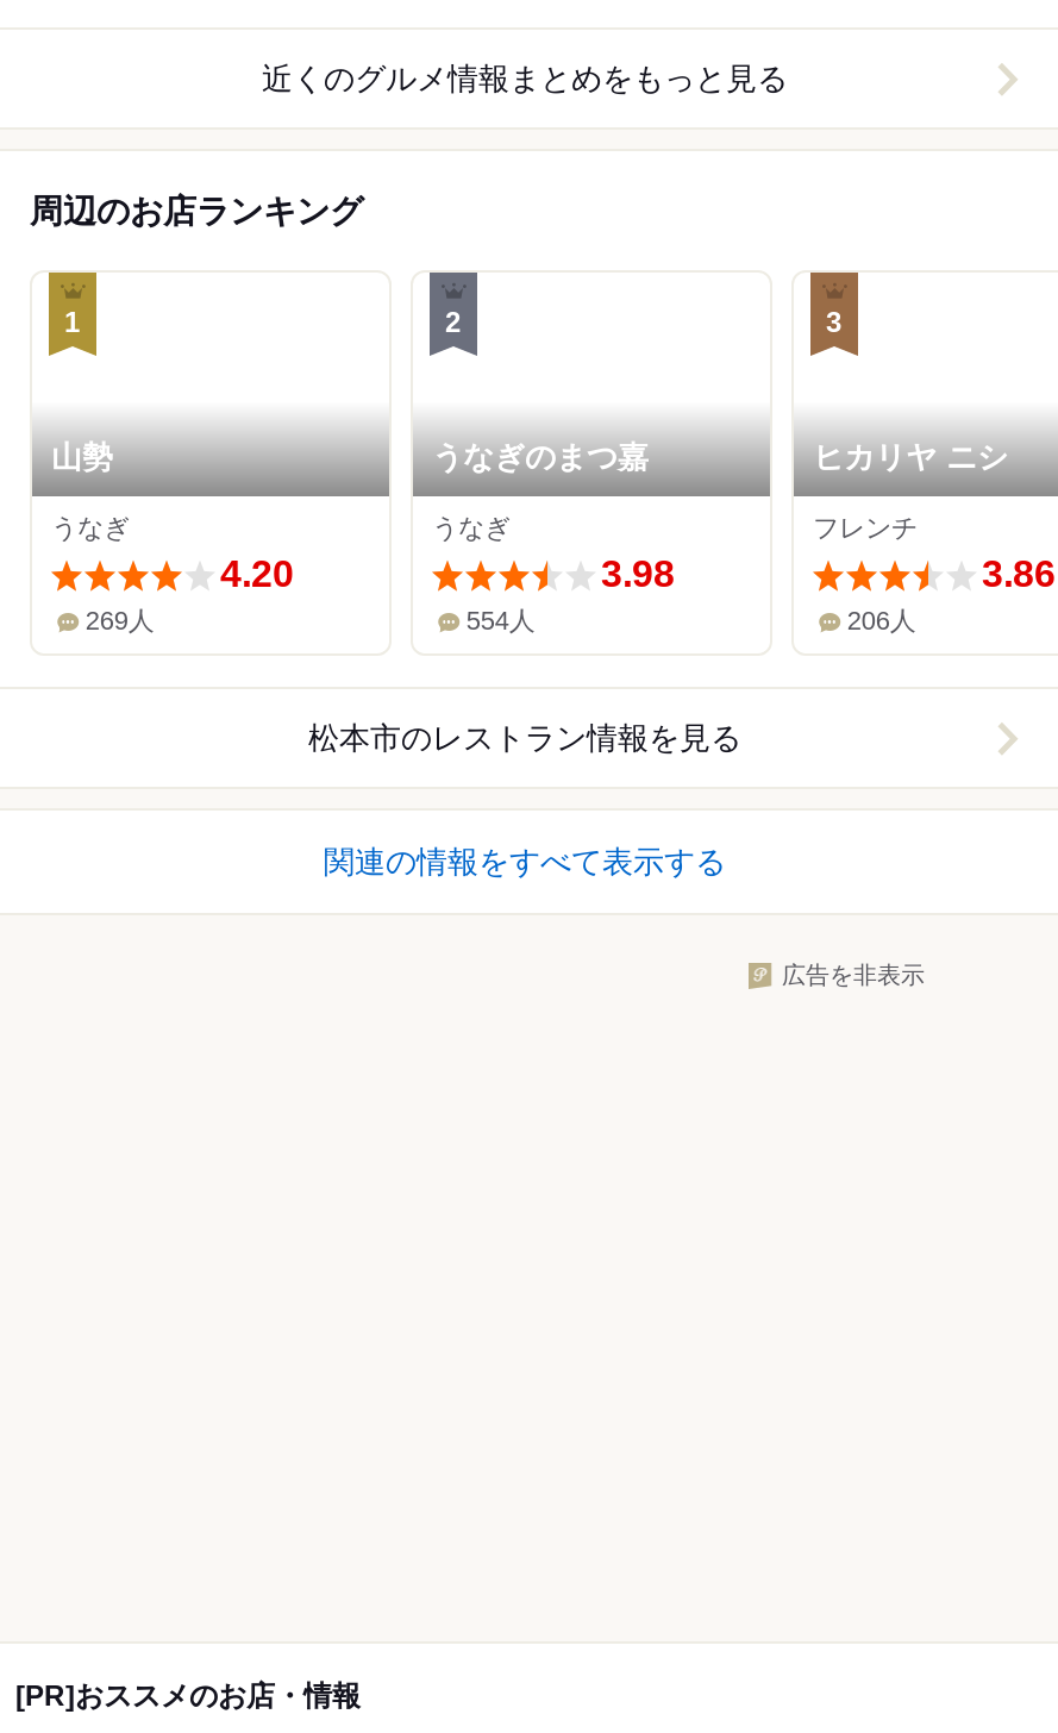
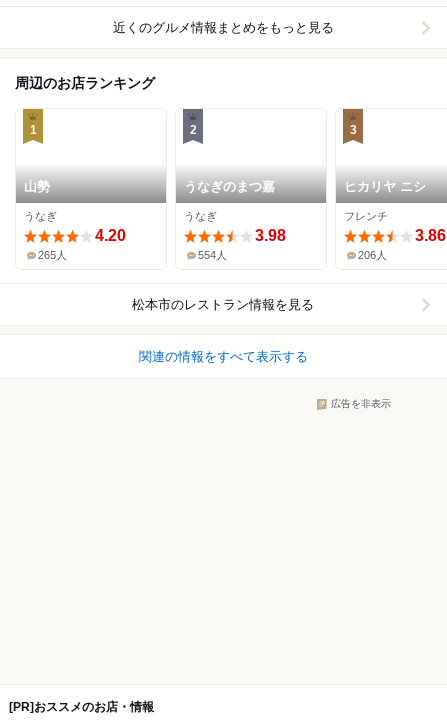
- 269人
+ 265人
